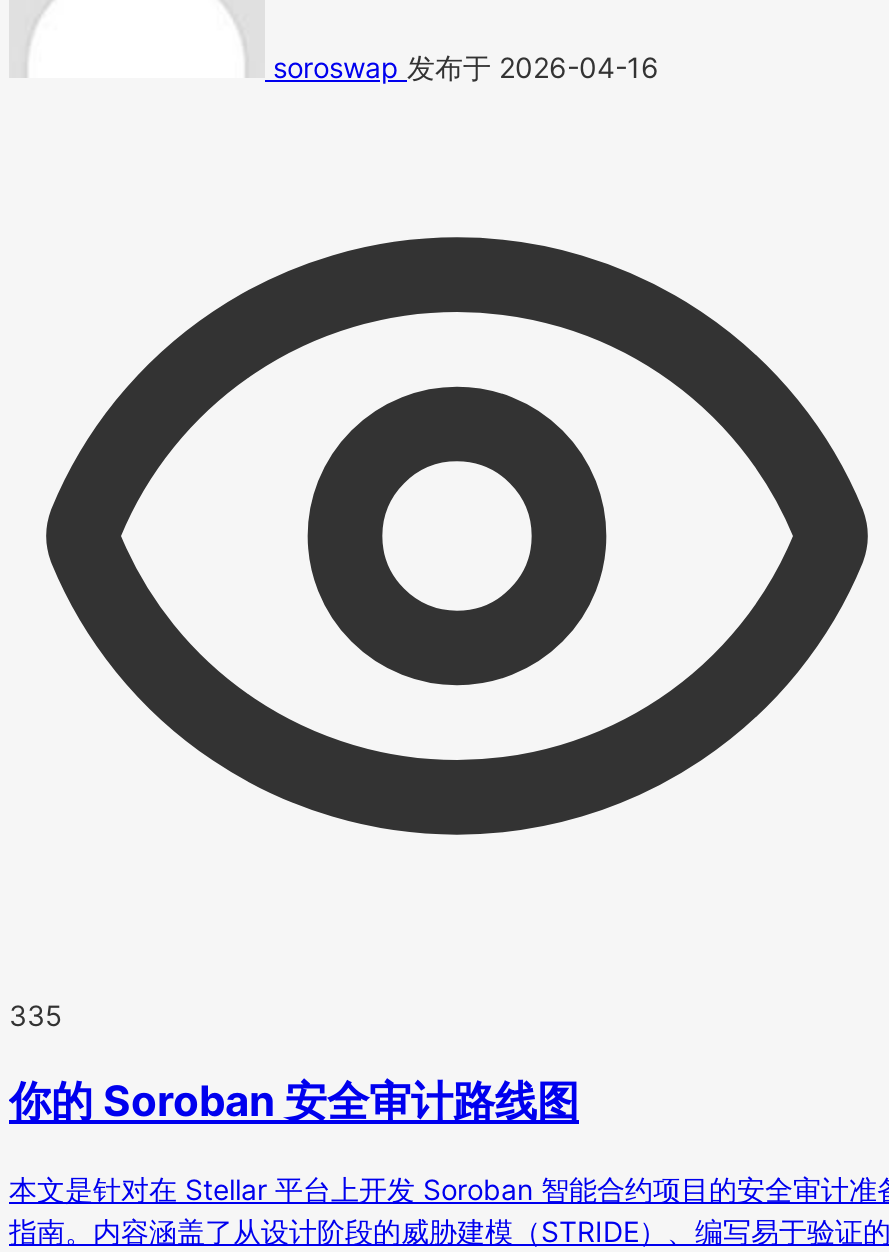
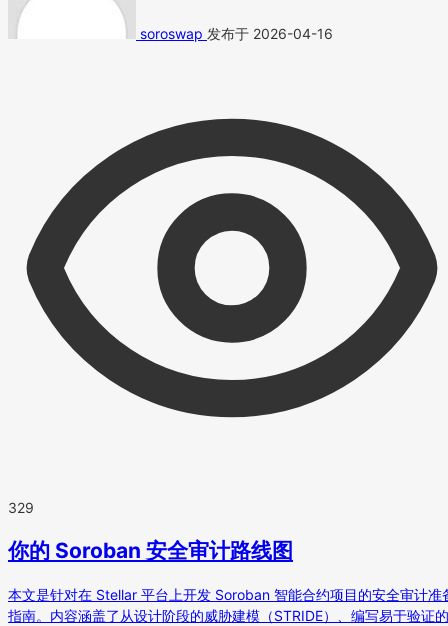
- 335
+ 329
